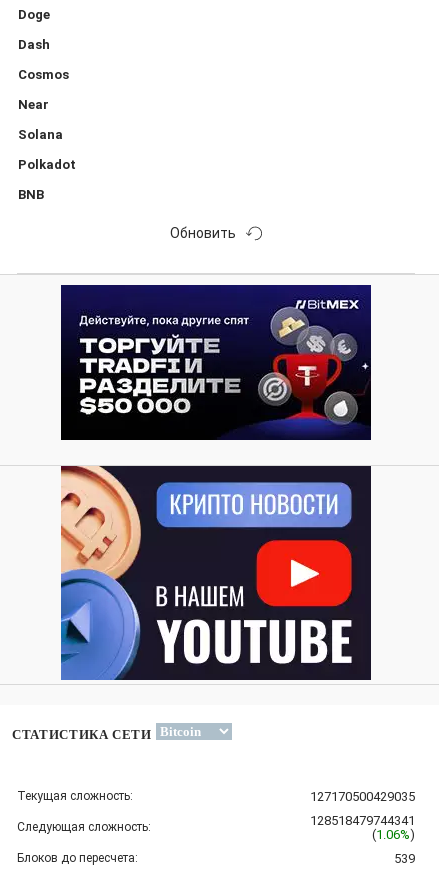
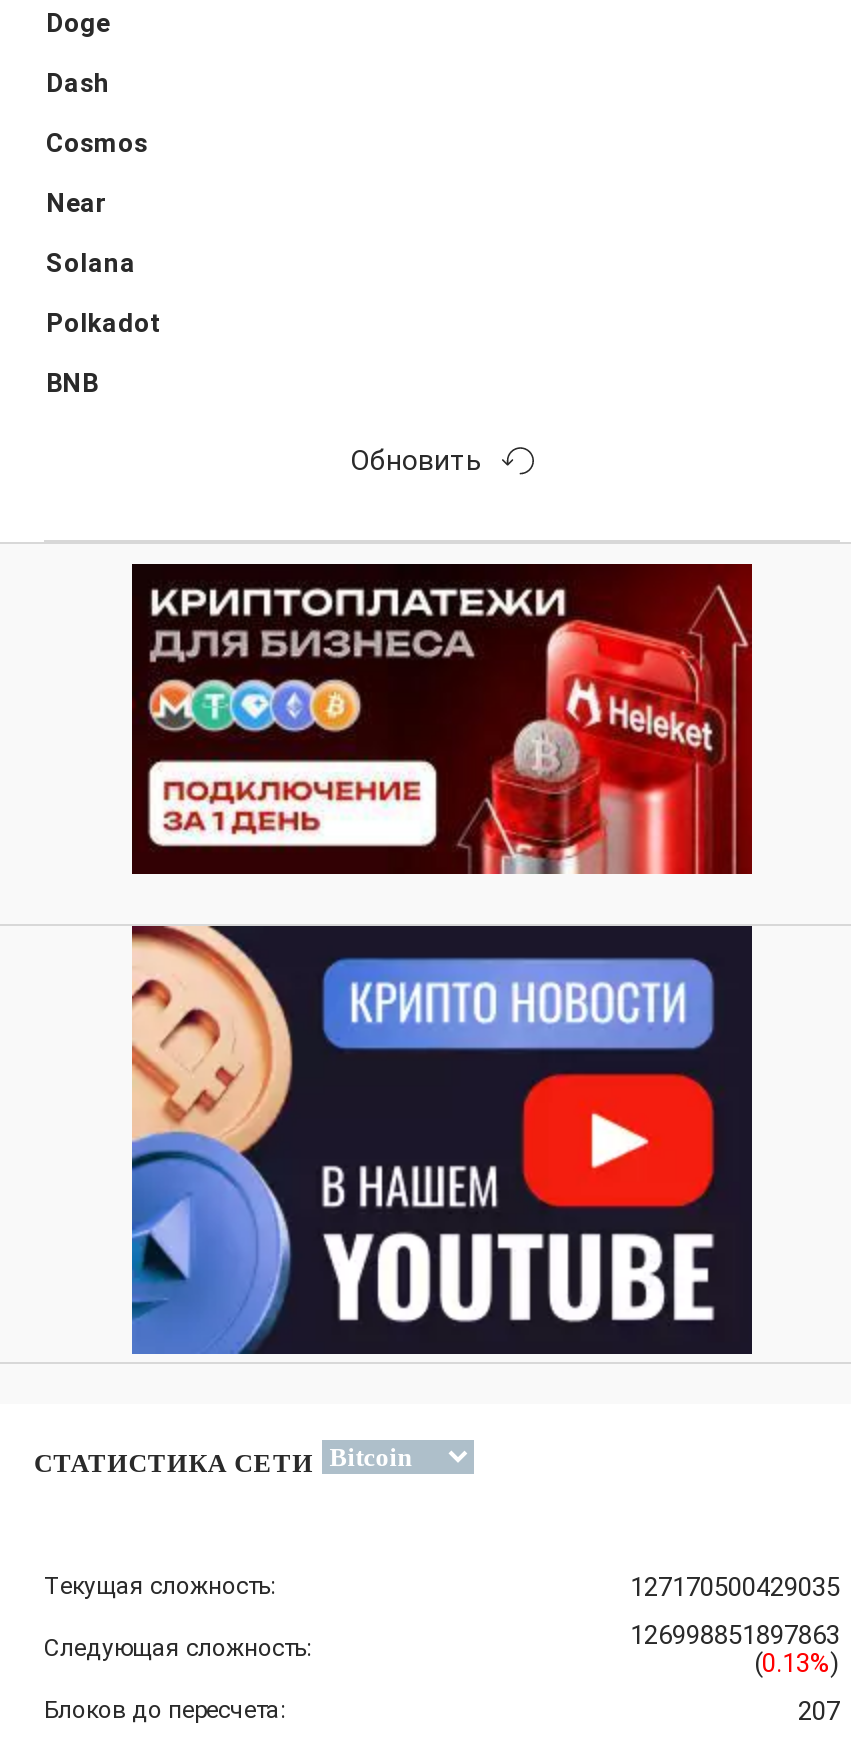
- [image]
+ [image]

- 128518479744341
+ 126998851897863

- (1.06%)
+ (0.13%)

- 539
+ 207
